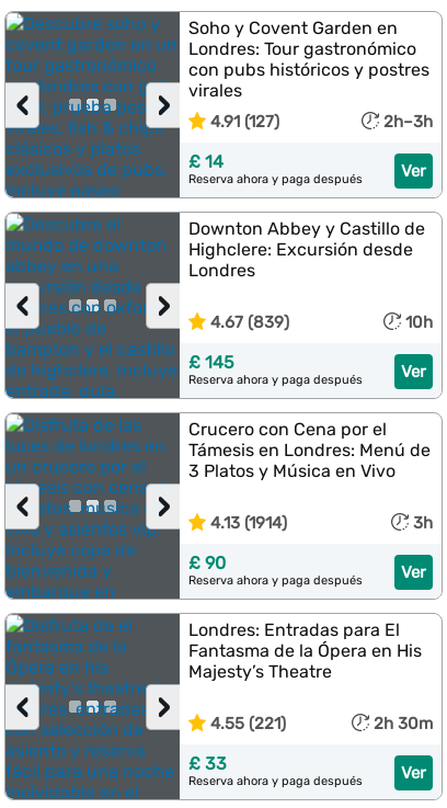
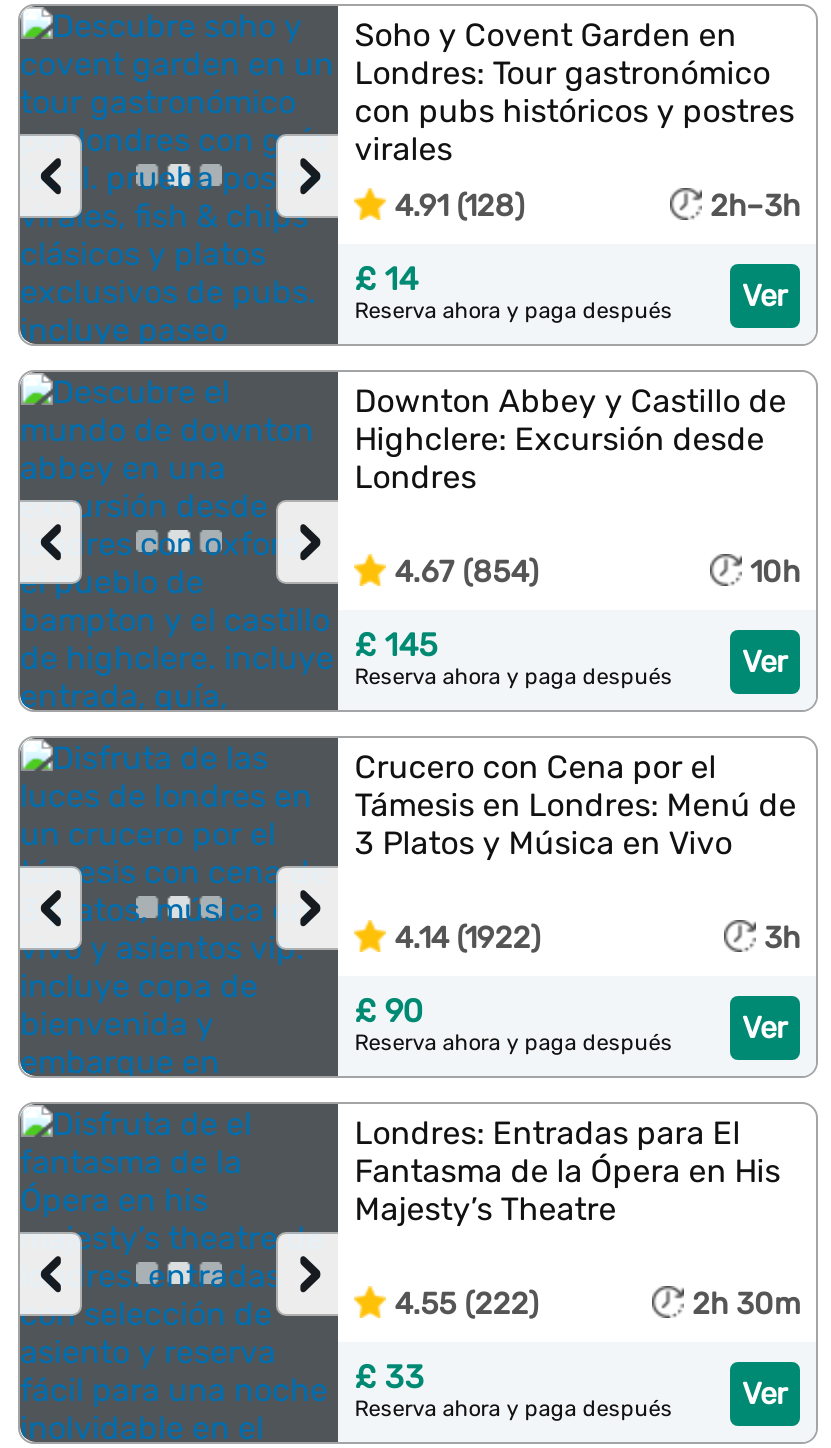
- 4.91 (127)
+ 4.91 (128)

- 4.67 (839)
+ 4.67 (854)

- 4.13 (1914)
+ 4.14 (1922)

- 4.55 (221)
+ 4.55 (222)
